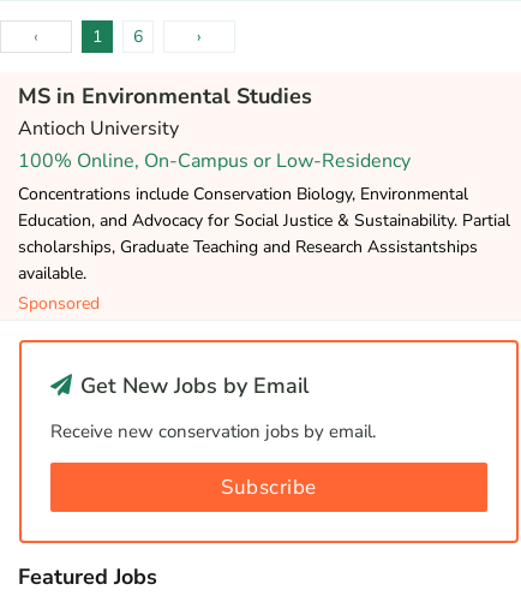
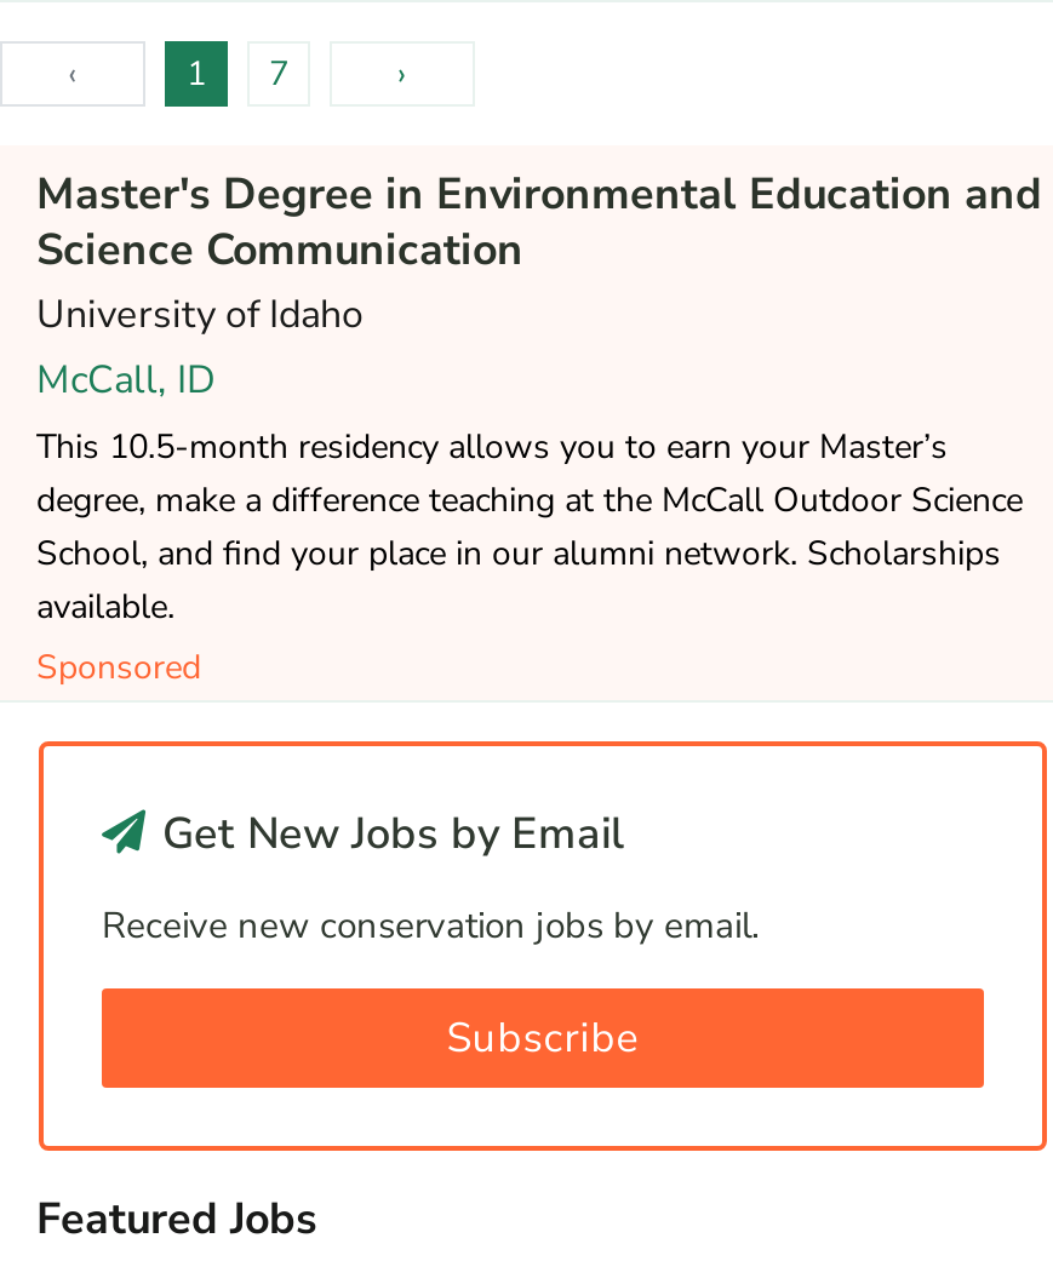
- 1 6
+ 1 7

- MS in Environmental Studies
- Antioch University
- 100% Online, On-Campus or Low-Residency
- Concentrations include Conservation Biology, Environmental
- Education, and Advocacy for Social Justice & Sustainability. Partial
- scholarships, Graduate Teaching and Research Assistantships
+ Master's Degree in Environmental Education and
+ Science Communication
+ University of Idaho
+ McCall, ID
+ This 10.5-month residency allows you to earn your Master’s
+ degree, make a difference teaching at the McCall Outdoor Science
+ School, and find your place in our alumni network. Scholarships
